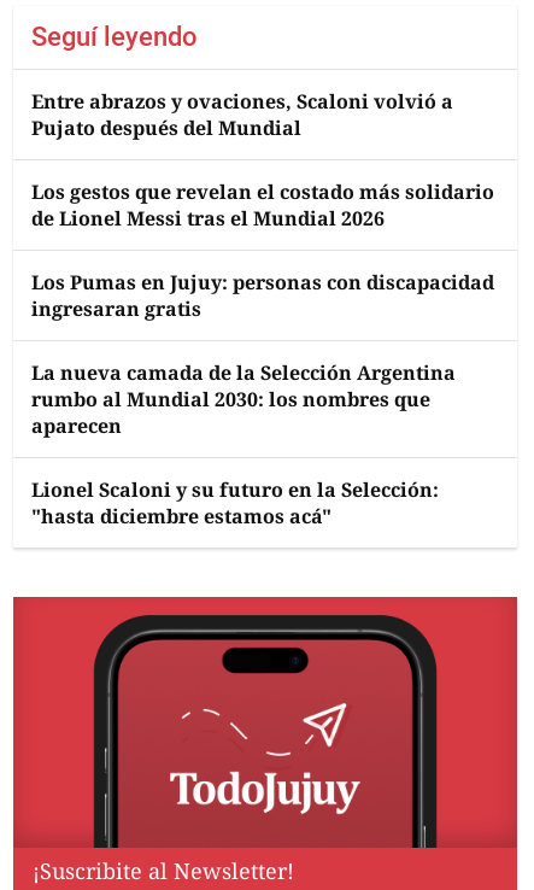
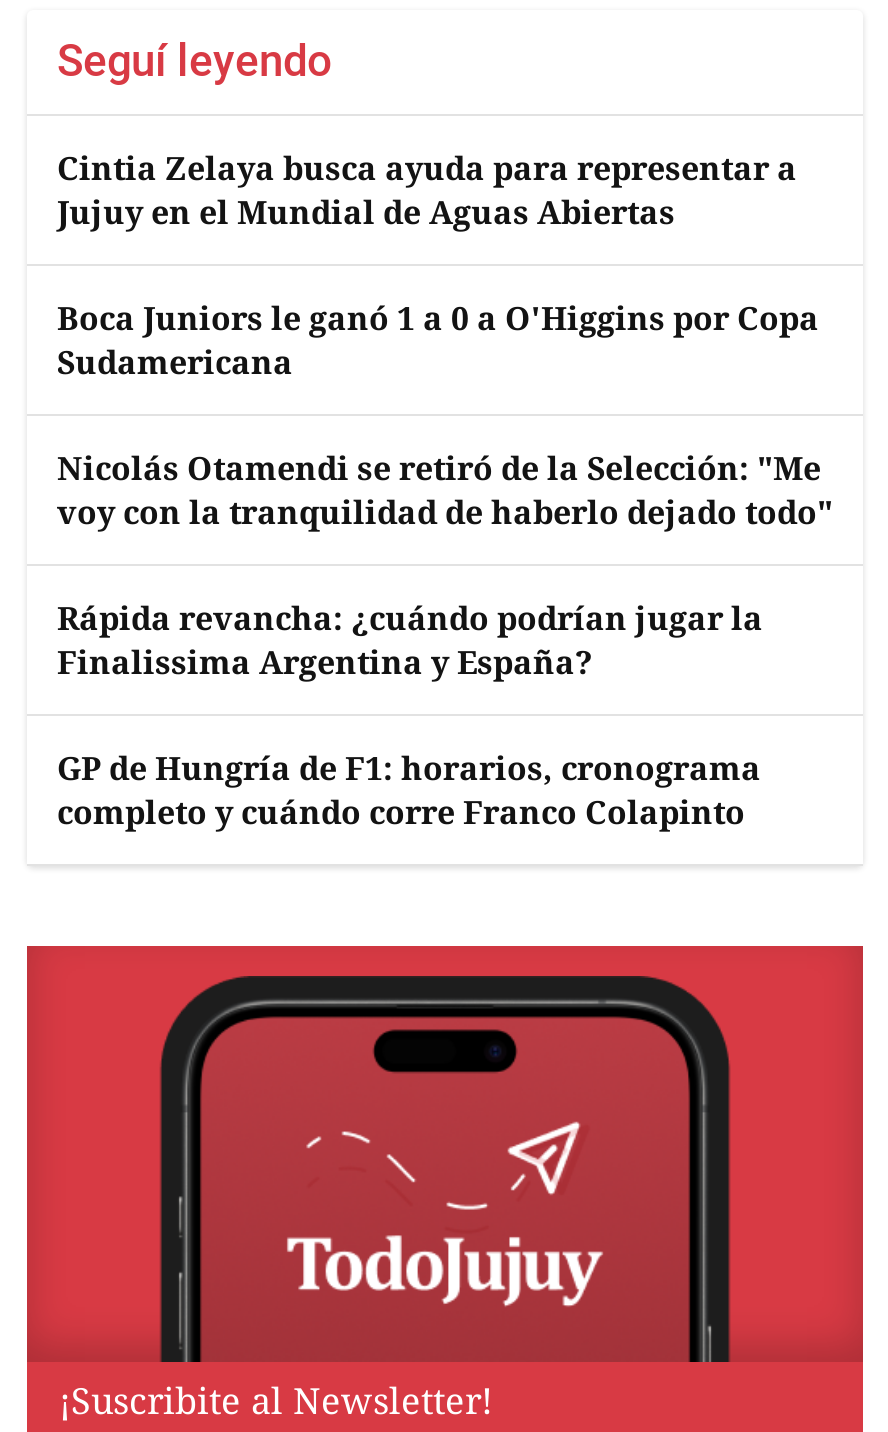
- Entre abrazos y ovaciones, Scaloni volvió a
- Pujato después del Mundial
+ Cintia Zelaya busca ayuda para representar a
+ Jujuy en el Mundial de Aguas Abiertas

- Los gestos que revelan el costado más solidario
- de Lionel Messi tras el Mundial 2026
+ Boca Juniors le ganó 1 a 0 a O'Higgins por Copa
+ Sudamericana

- Los Pumas en Jujuy: personas con discapacidad
- ingresaran gratis
+ Nicolás Otamendi se retiró de la Selección: "Me
+ voy con la tranquilidad de haberlo dejado todo"

- La nueva camada de la Selección Argentina
- rumbo al Mundial 2030: los nombres que
- aparecen
+ Rápida revancha: ¿cuándo podrían jugar la
+ Finalissima Argentina y España?

- Lionel Scaloni y su futuro en la Selección:
- "hasta diciembre estamos acá"
+ GP de Hungría de F1: horarios, cronograma
+ completo y cuándo corre Franco Colapinto
